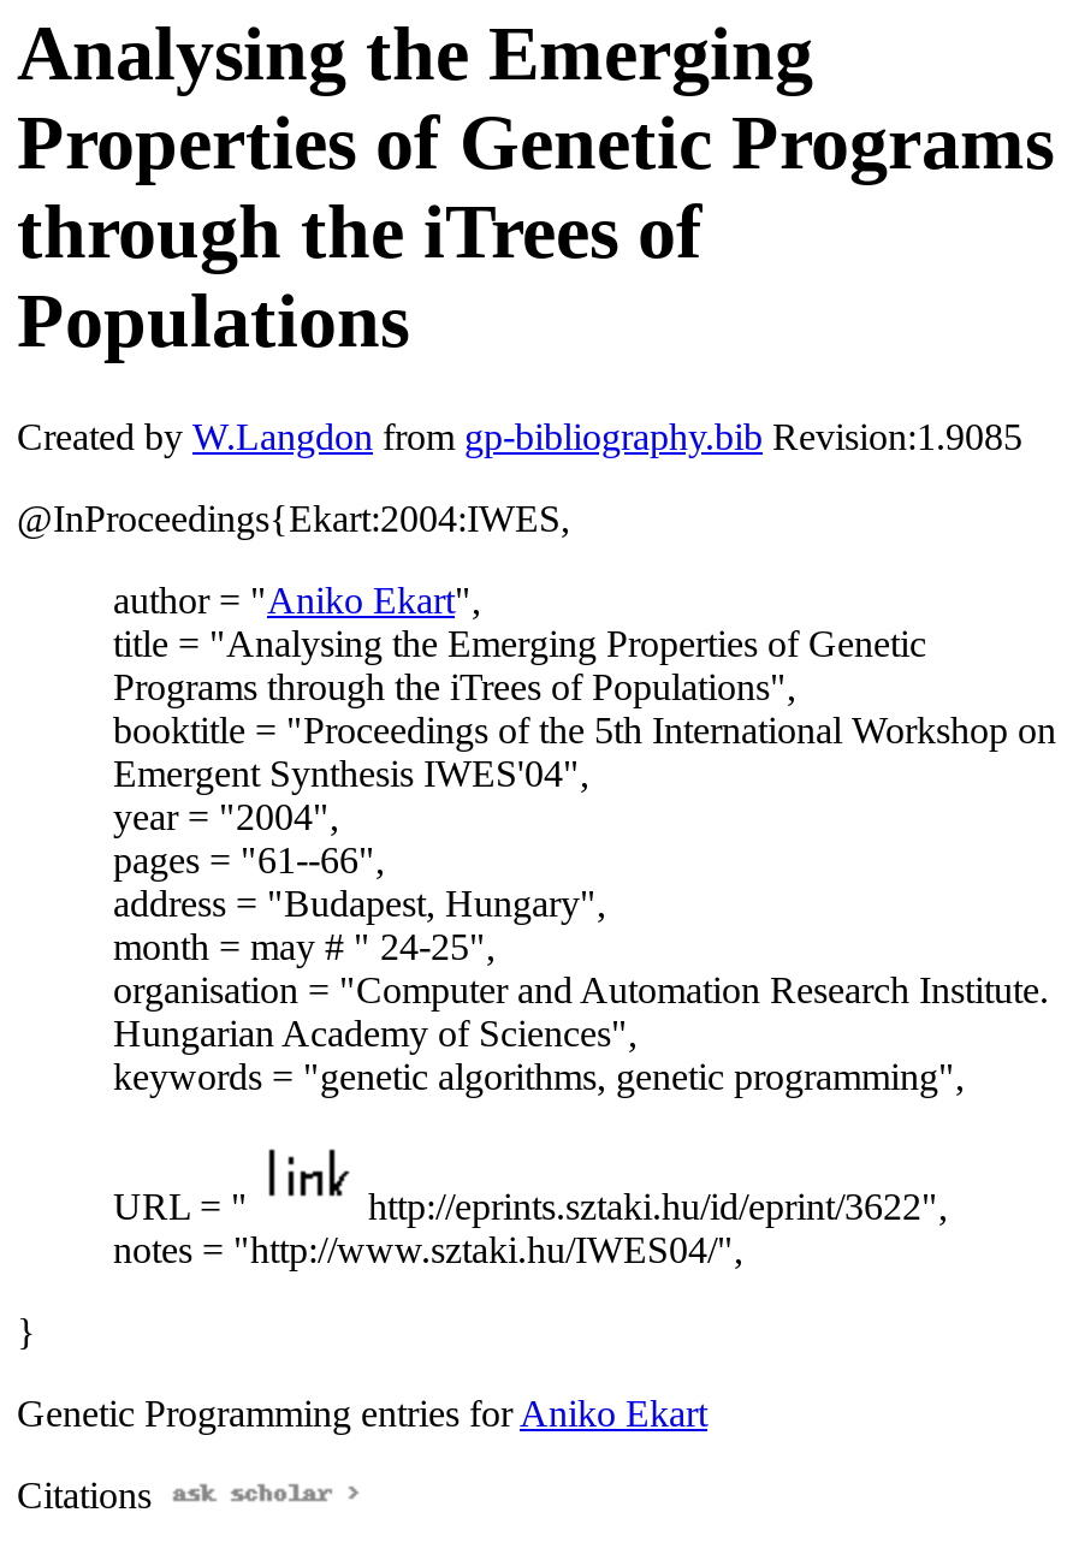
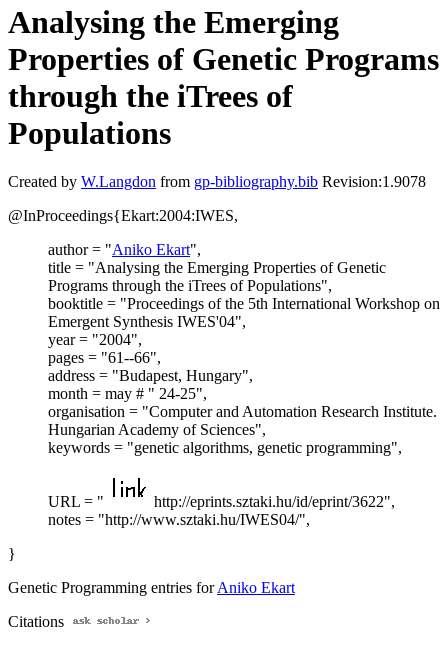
- Created by W.Langdon from gp-bibliography.bib Revision:1.9085
+ Created by W.Langdon from gp-bibliography.bib Revision:1.9078
